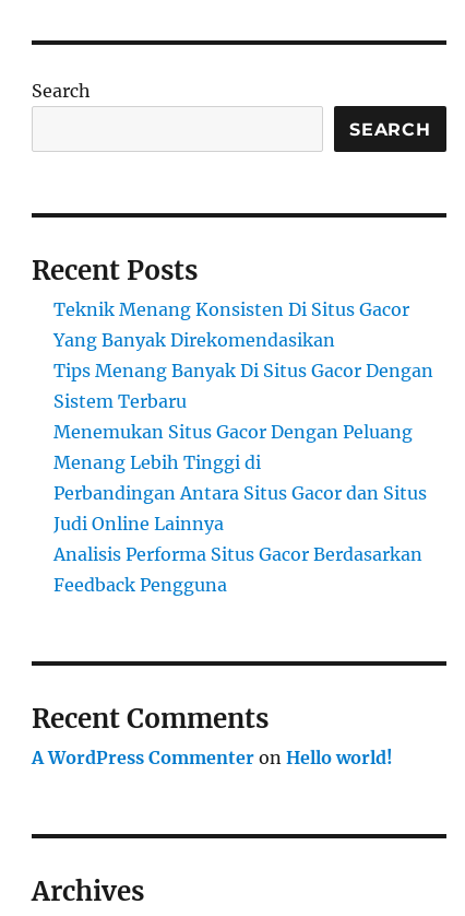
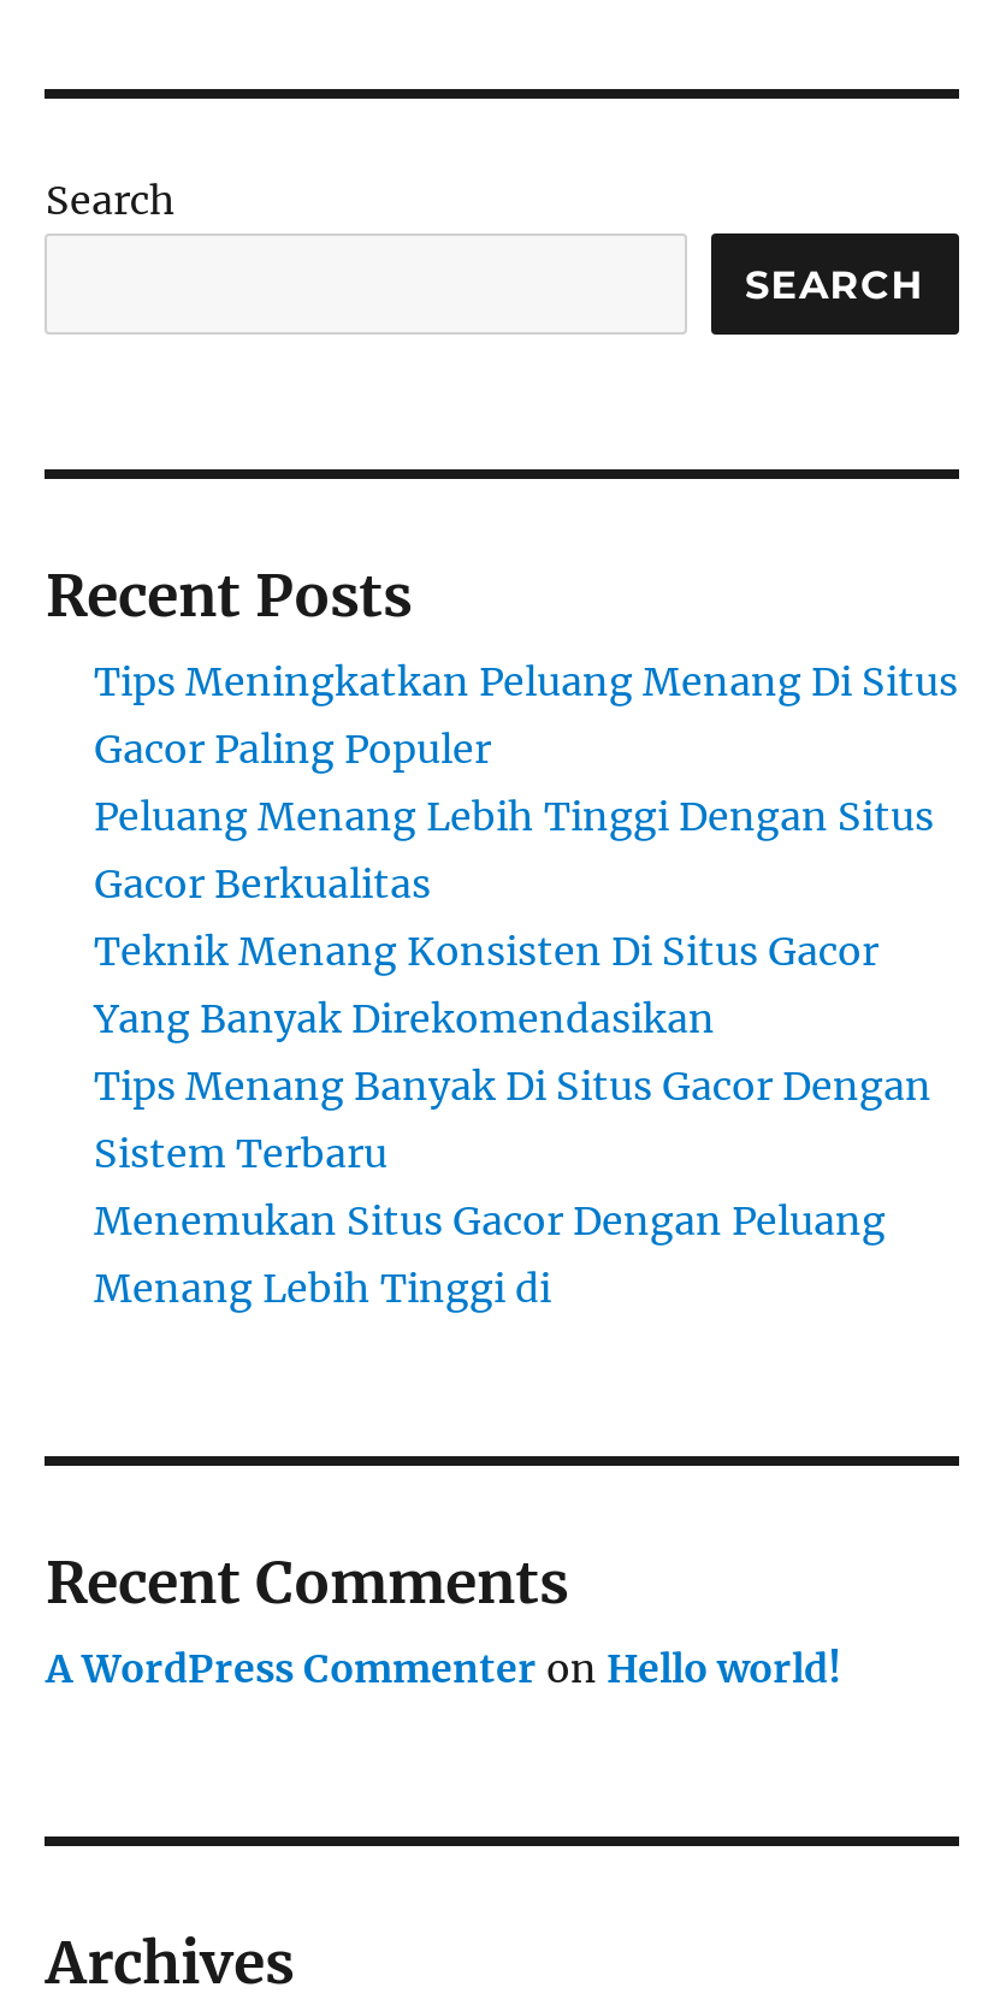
+ Tips Meningkatkan Peluang Menang Di Situs
+ Gacor Paling Populer
+ Peluang Menang Lebih Tinggi Dengan Situs
+ Gacor Berkualitas

moved down: Teknik Menang Konsisten Di Situs Gacor | Yang Banyak Direkomendasikan | Tips Menang Banyak Di Situs Gacor Dengan | Sistem Terbaru | Menemukan Situs Gacor Dengan Peluang | Menang Lebih Tinggi di

- Perbandingan Antara Situs Gacor dan Situs
- Judi Online Lainnya
- Analisis Performa Situs Gacor Berdasarkan
- Feedback Pengguna
